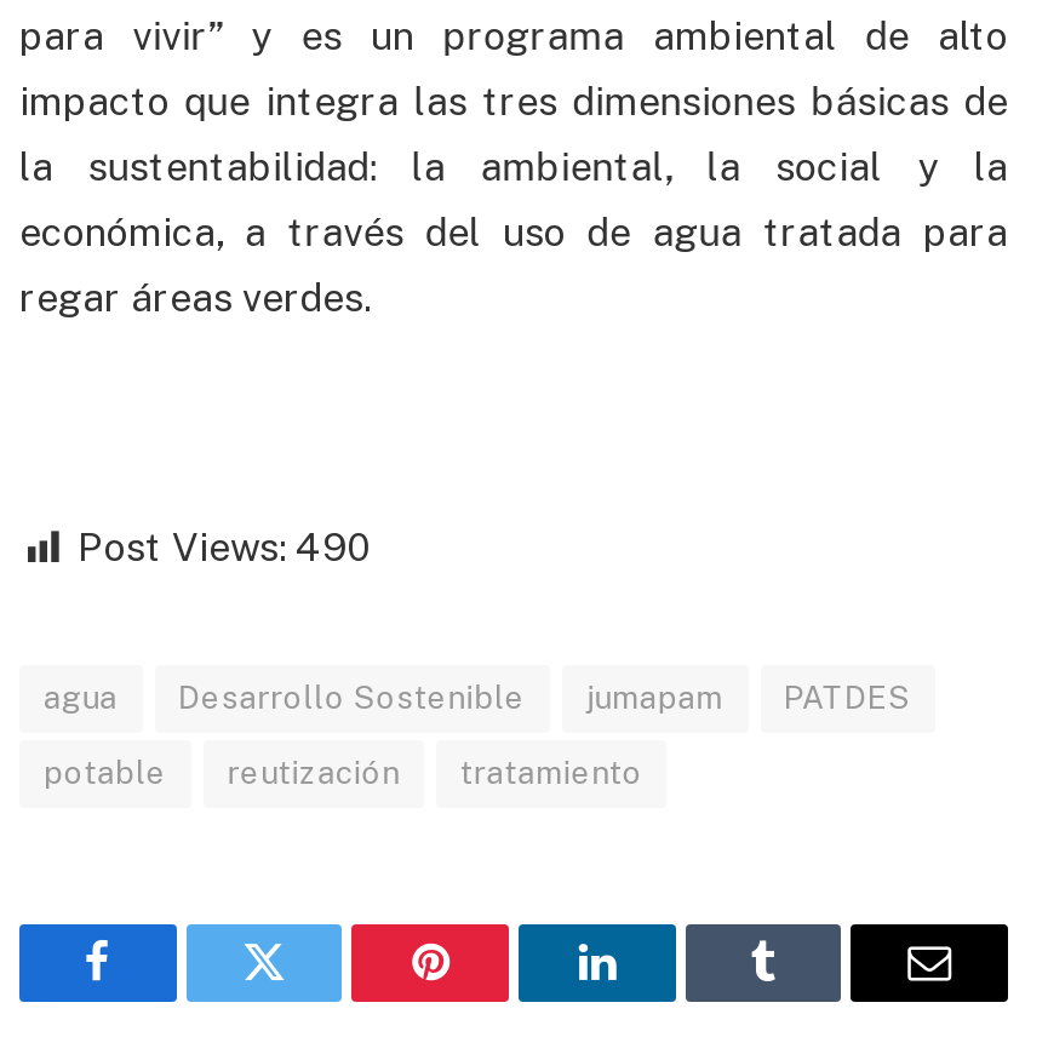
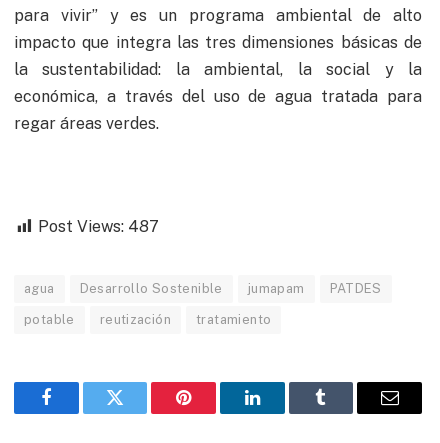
- Post Views: 490
+ Post Views: 487
